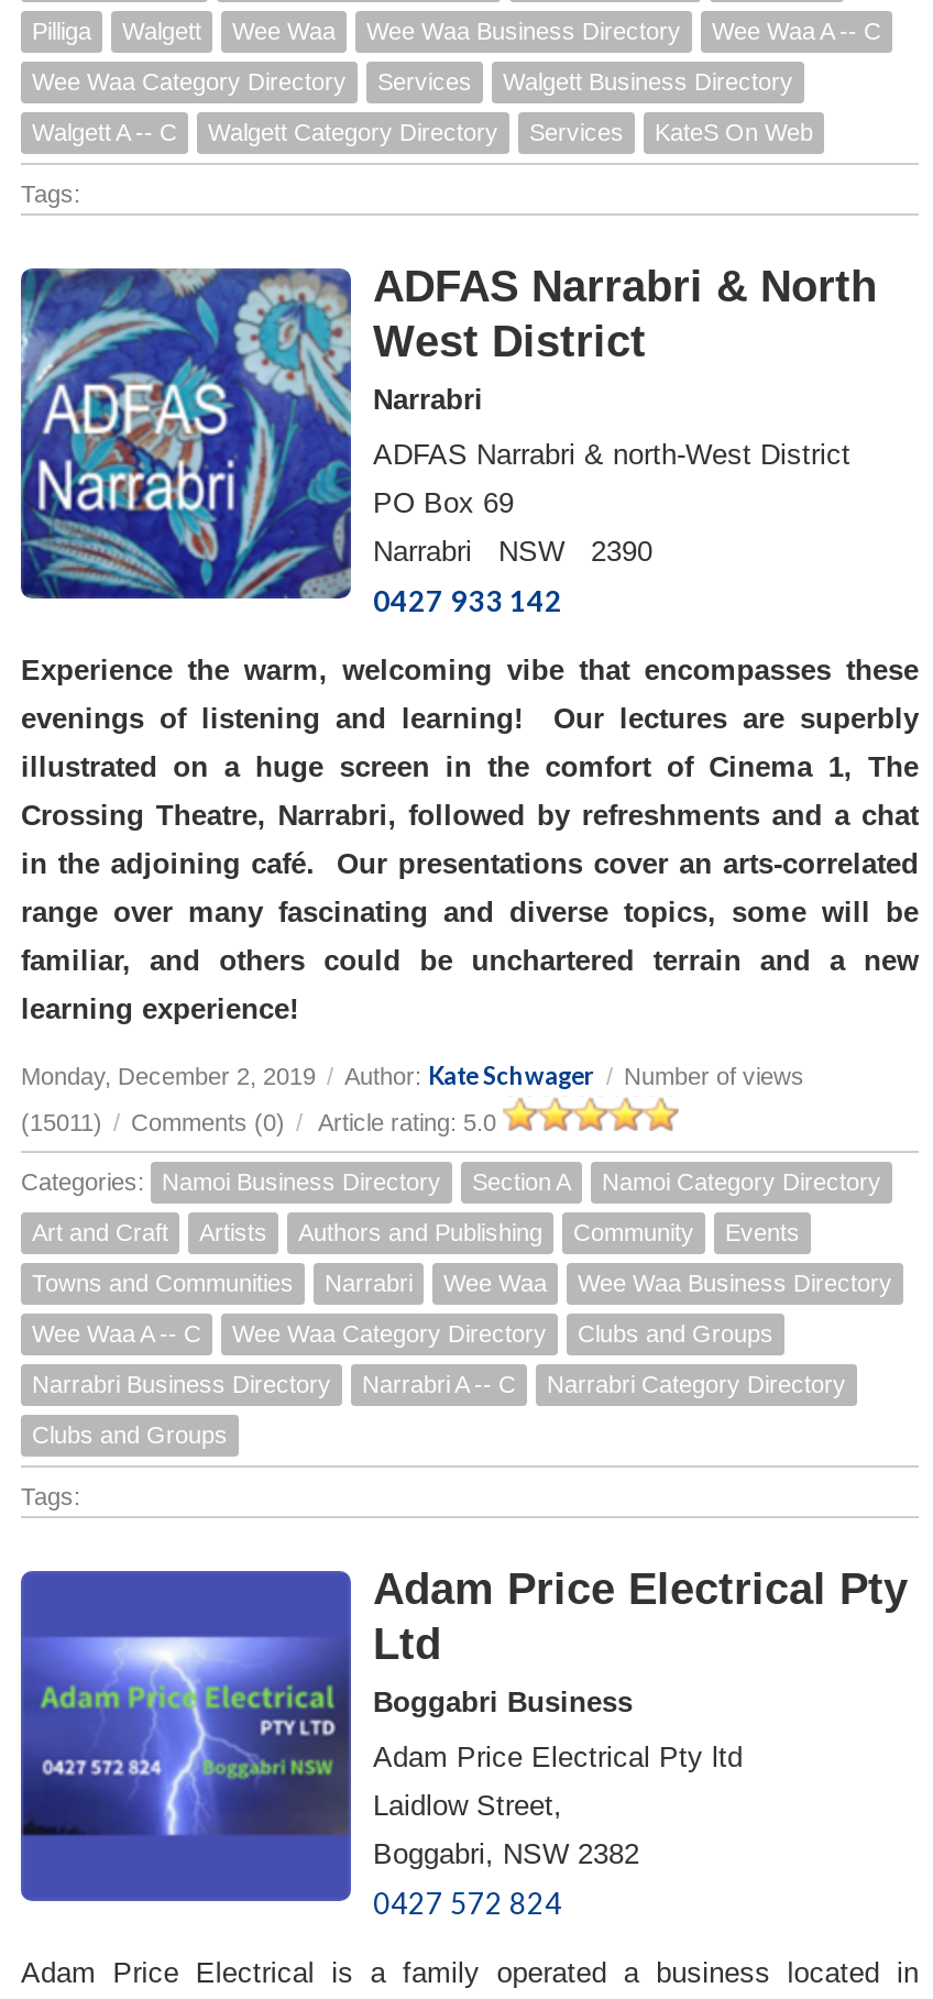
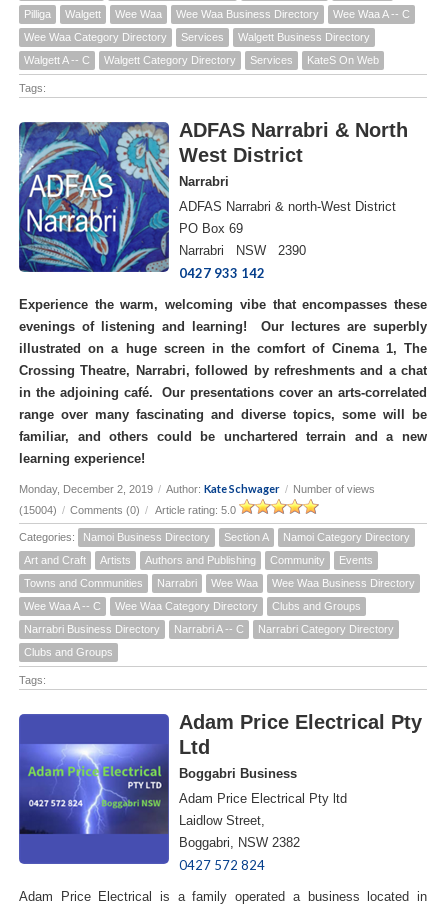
- (15011) / Comments (0) / Article rating: 5.0
+ (15004) / Comments (0) / Article rating: 5.0
